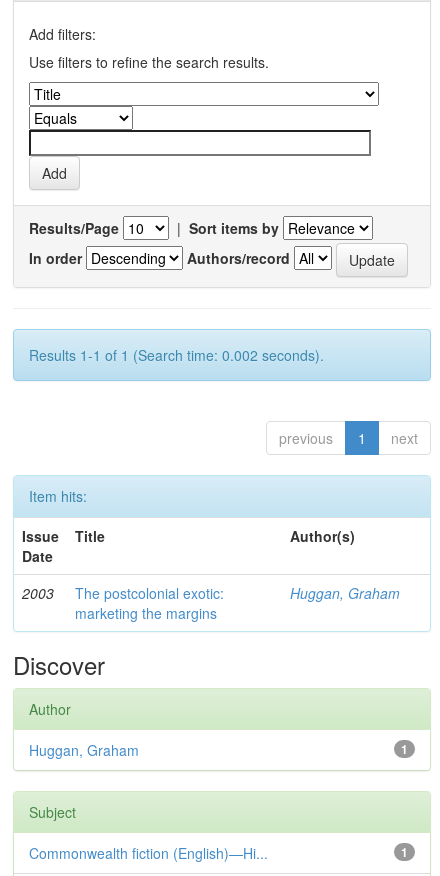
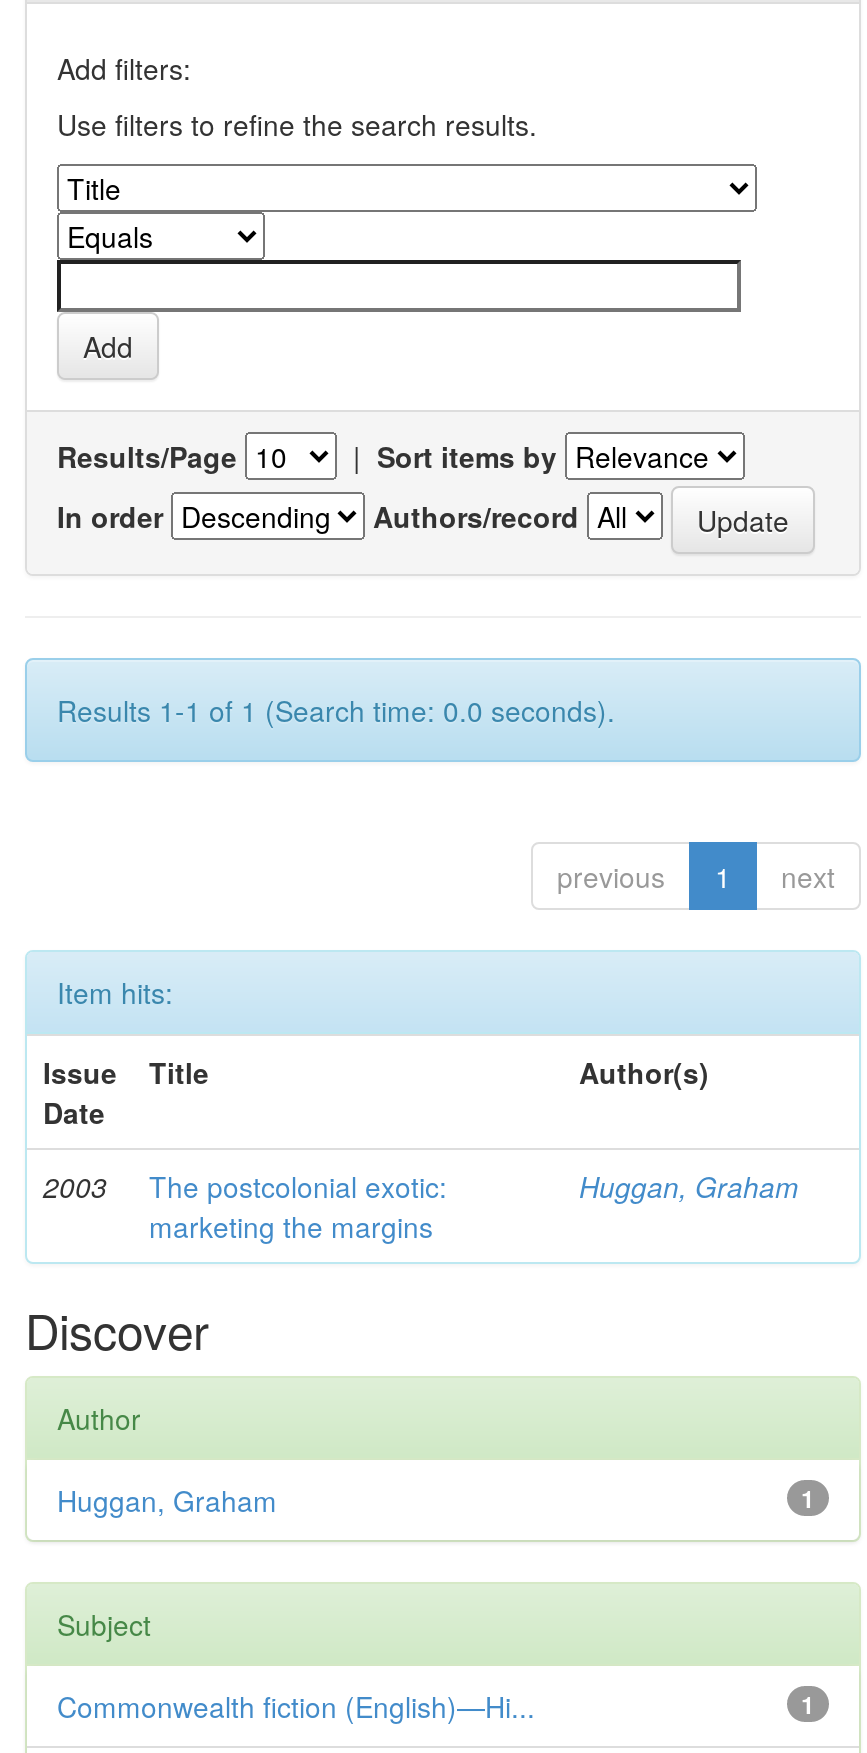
- Results 1-1 of 1 (Search time: 0.002 seconds).
+ Results 1-1 of 1 (Search time: 0.0 seconds).
